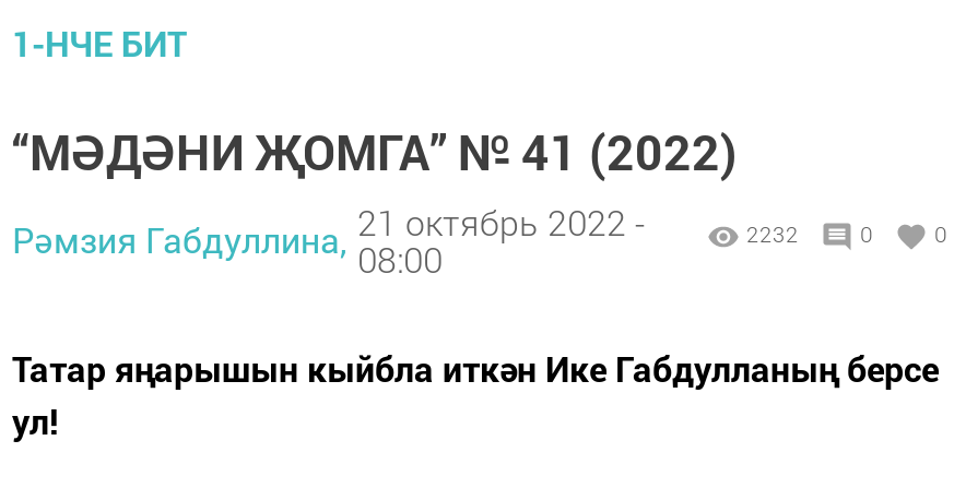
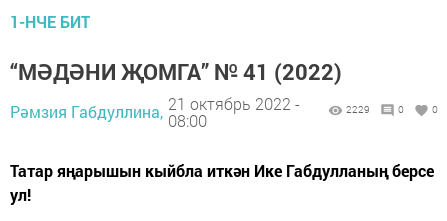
- 2232
+ 2229
